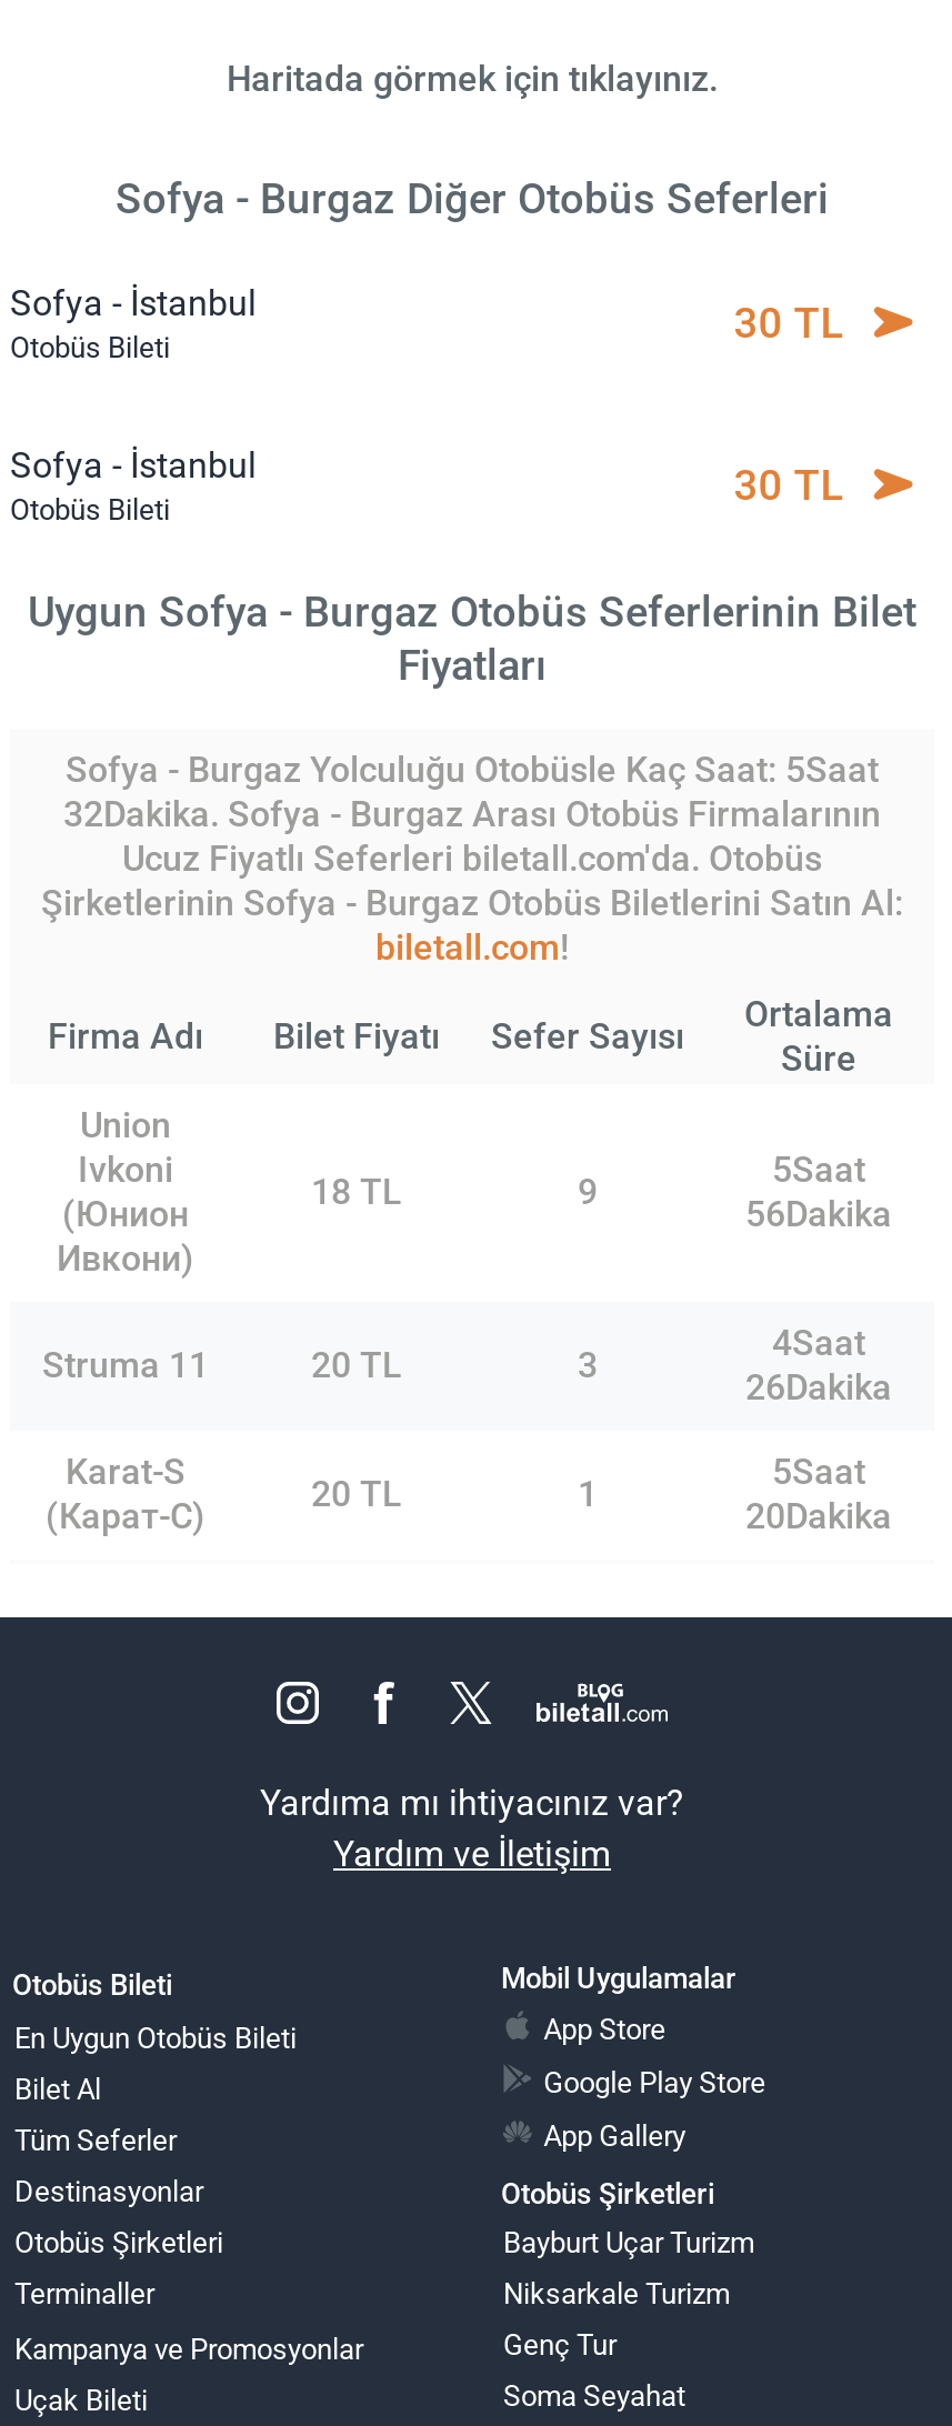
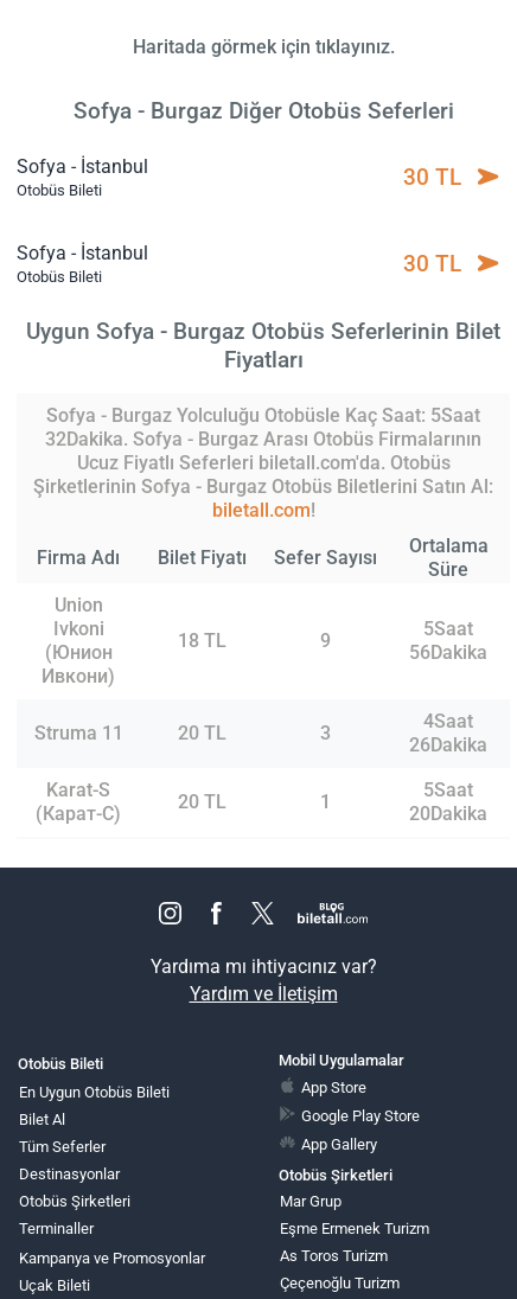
- Bayburt Uçar Turizm
+ Mar Grup

- Niksarkale Turizm
+ Eşme Ermenek Turizm

- Genç Tur
+ As Toros Turizm

- Soma Seyahat
+ Çeçenoğlu Turizm
